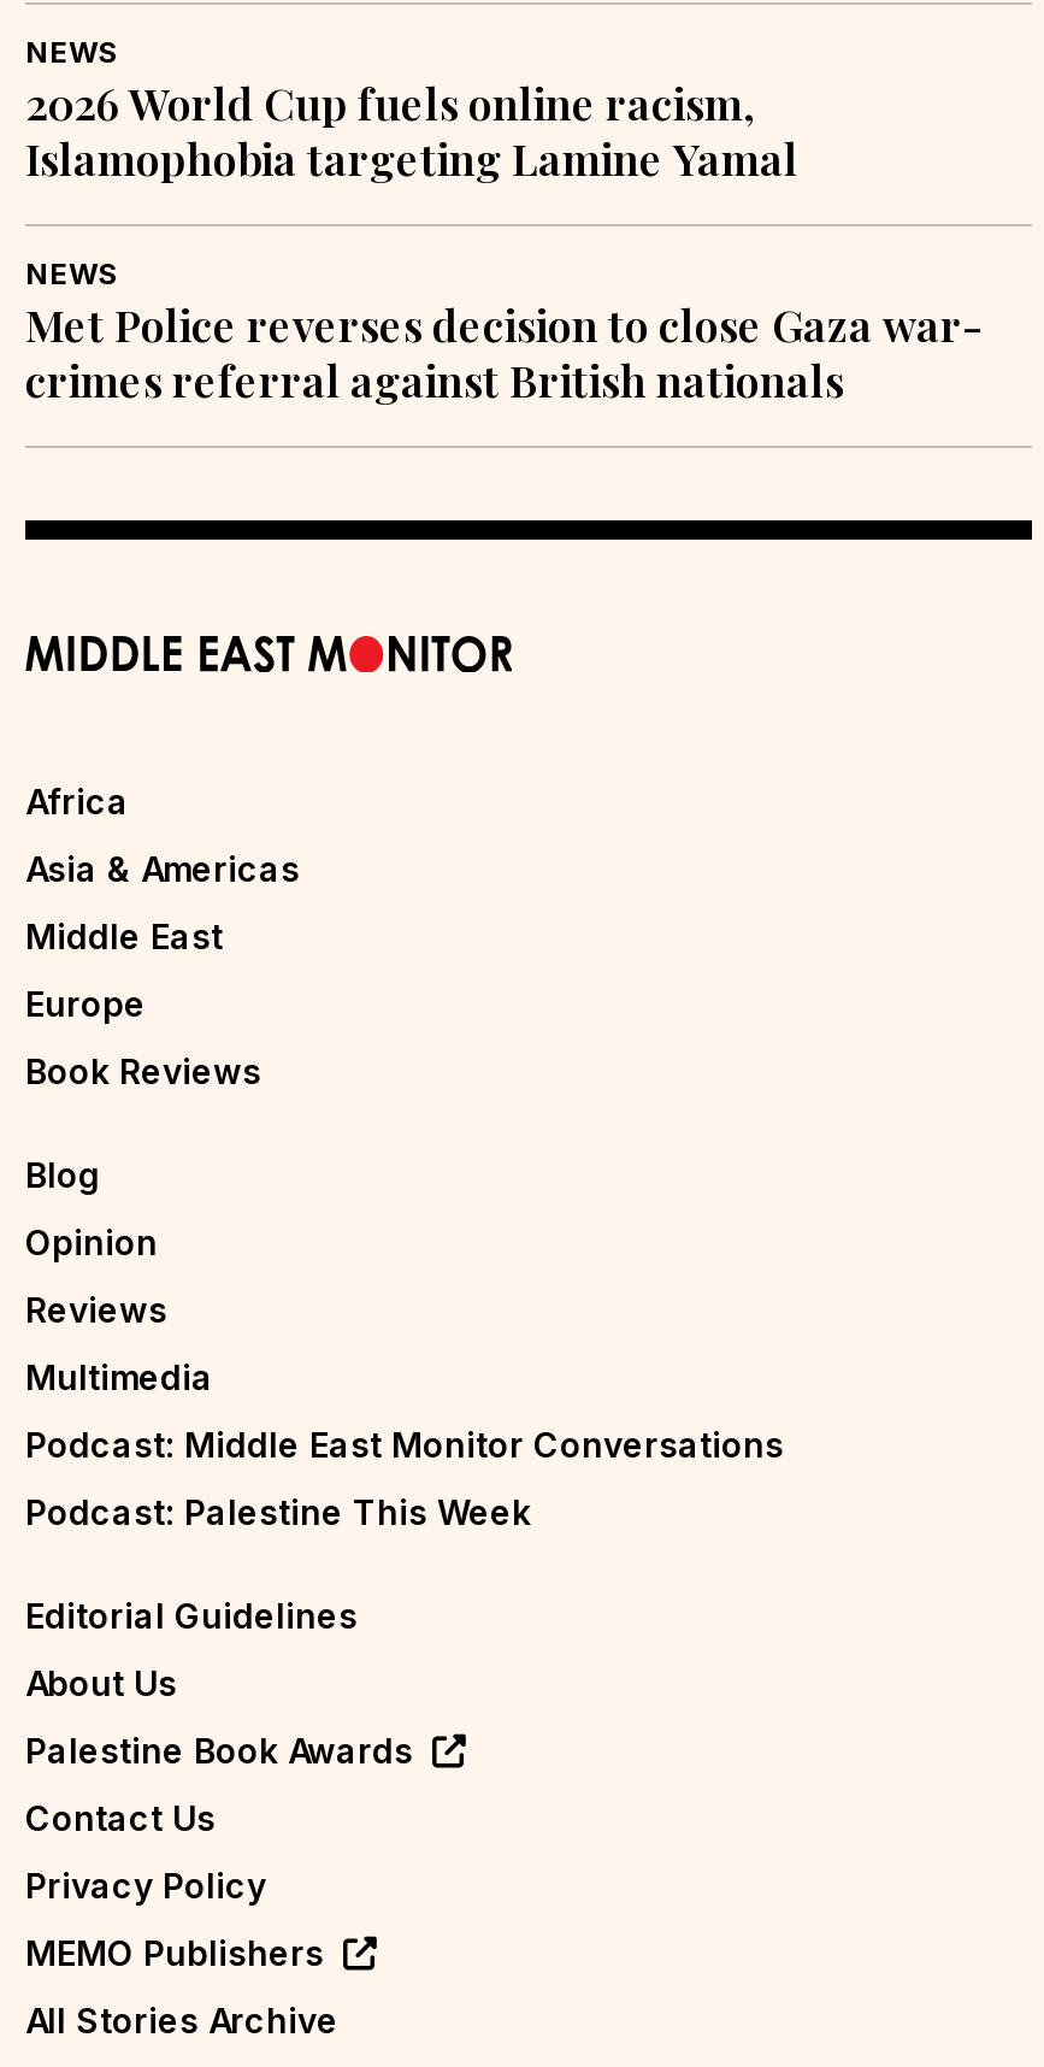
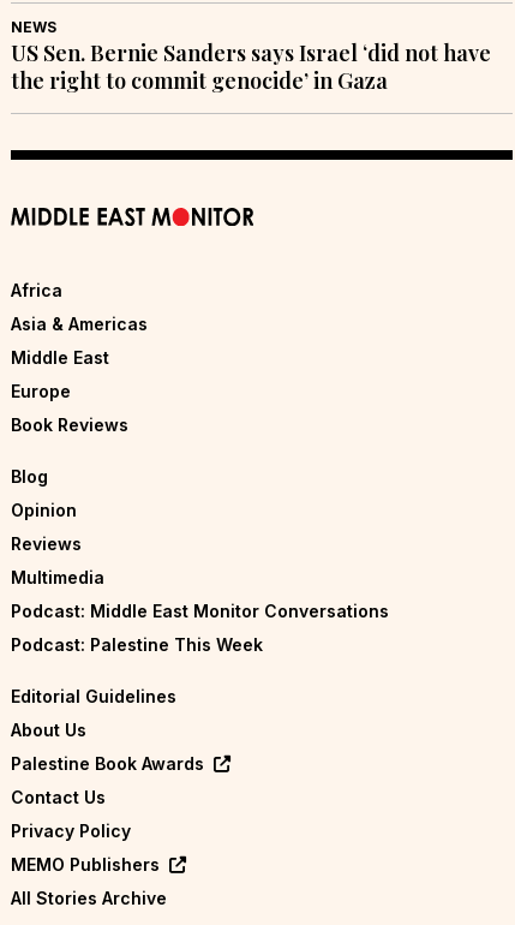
- 2026 World Cup fuels online racism,
- Islamophobia targeting Lamine Yamal
- NEWS
- Met Police reverses decision to close Gaza war-
- crimes referral against British nationals
+ US Sen. Bernie Sanders says Israel ‘did not have
+ the right to commit genocide’ in Gaza
